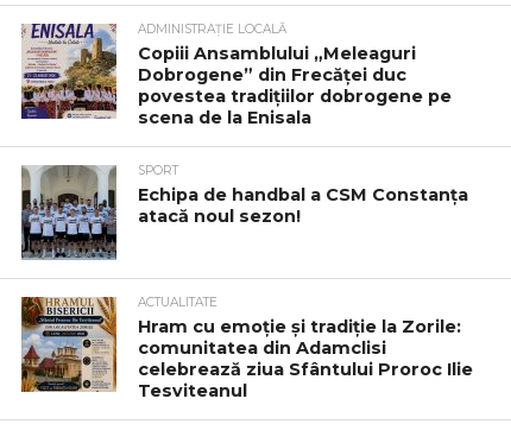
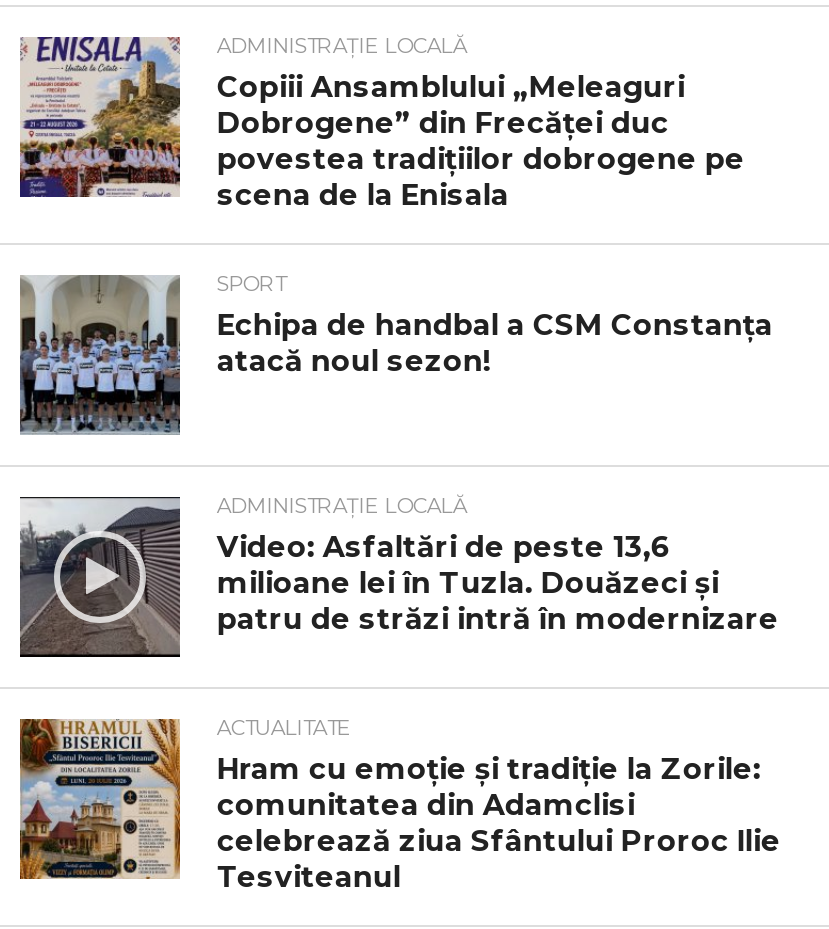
+ [image]
+ ADMINISTRAȚIE LOCALĂ
+ Video: Asfaltări de peste 13,6
+ milioane lei în Tuzla. Douăzeci și
+ patru de străzi intră în modernizare
